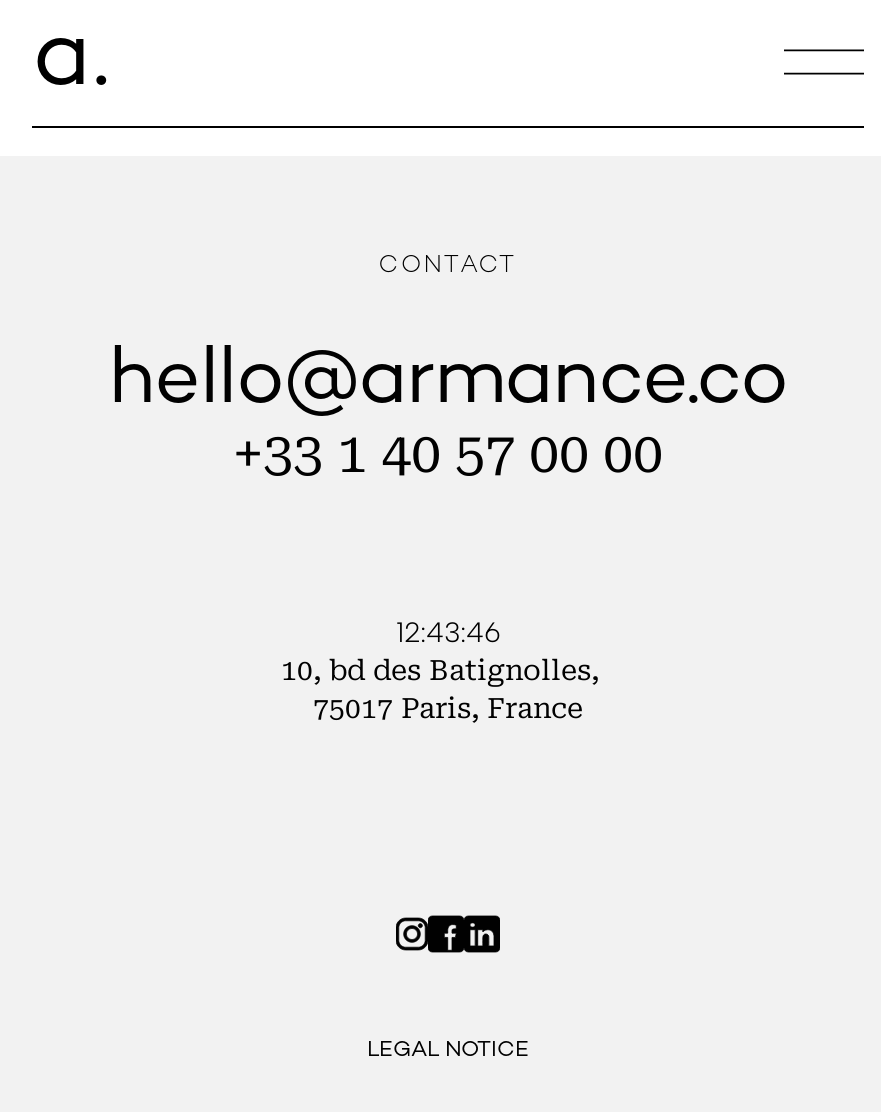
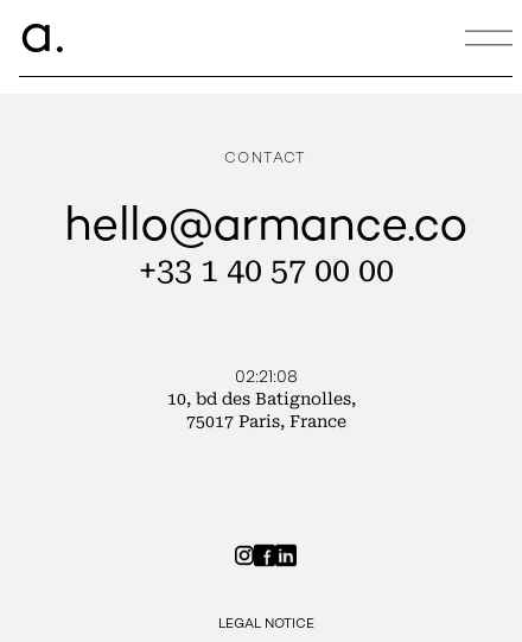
- 12:43:46
+ 02:21:08
